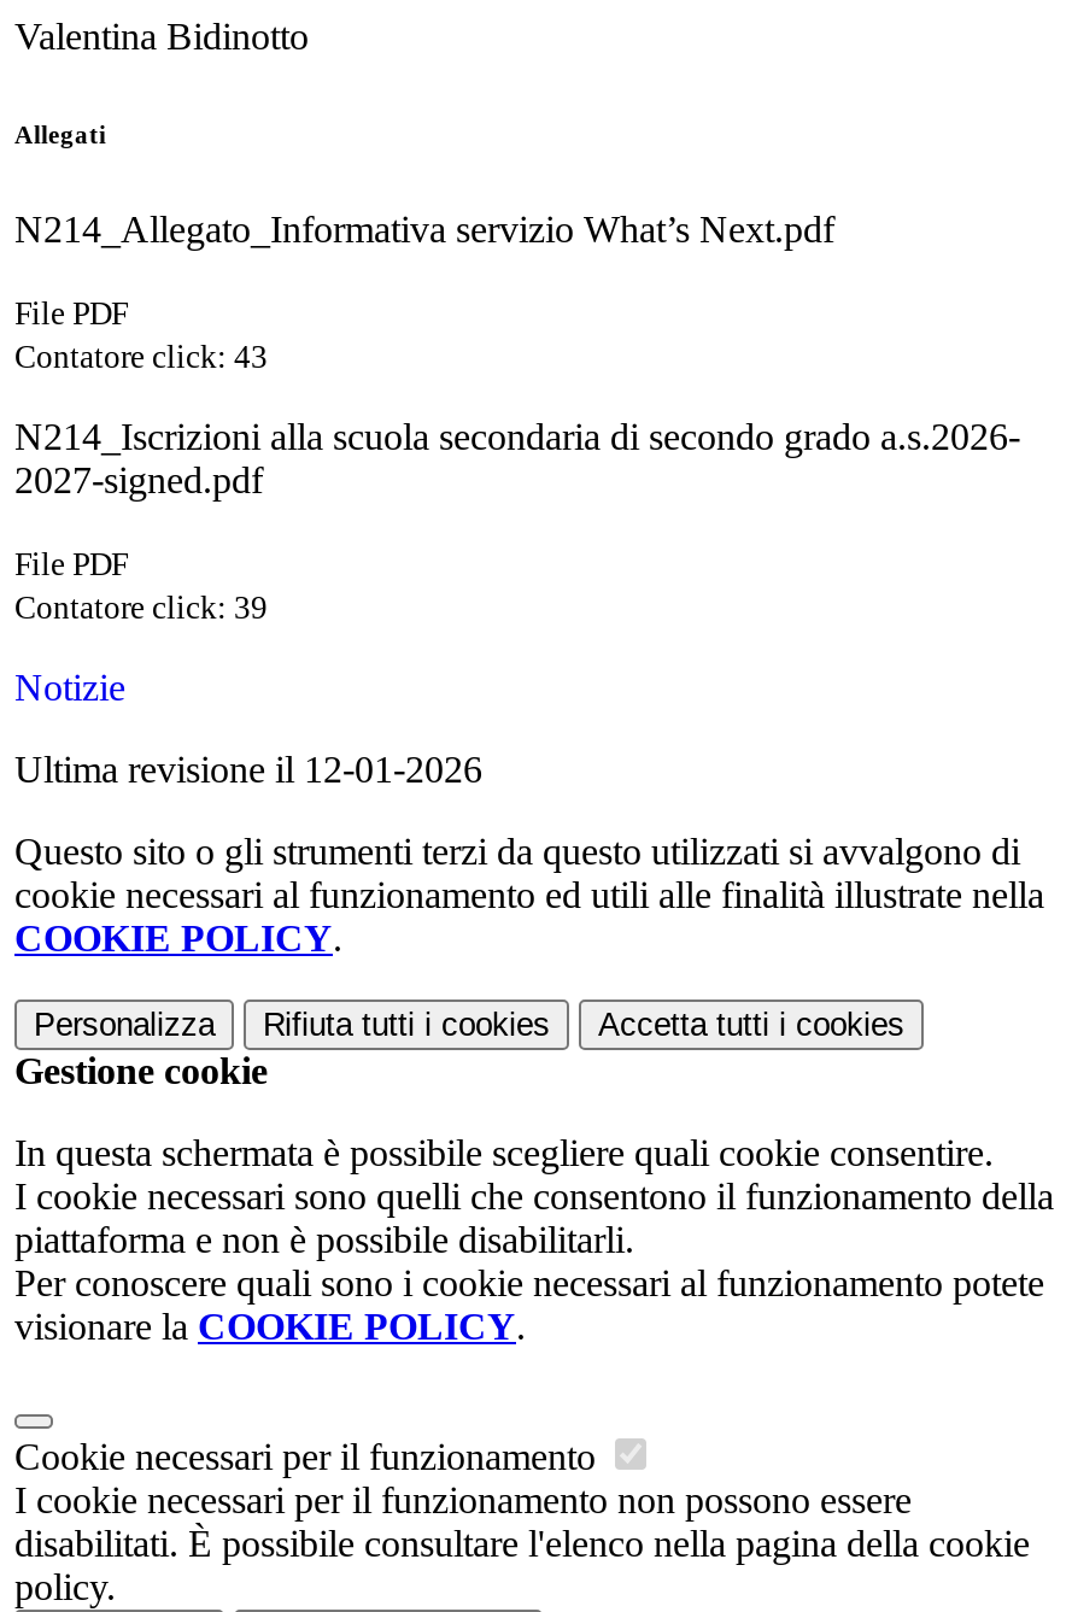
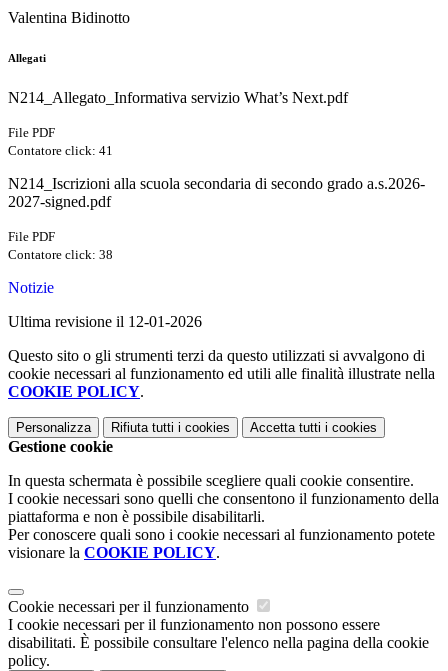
- Contatore click: 43
+ Contatore click: 41

- Contatore click: 39
+ Contatore click: 38
